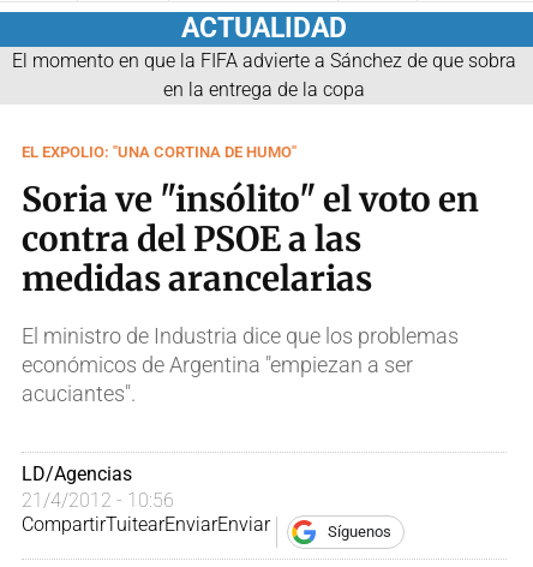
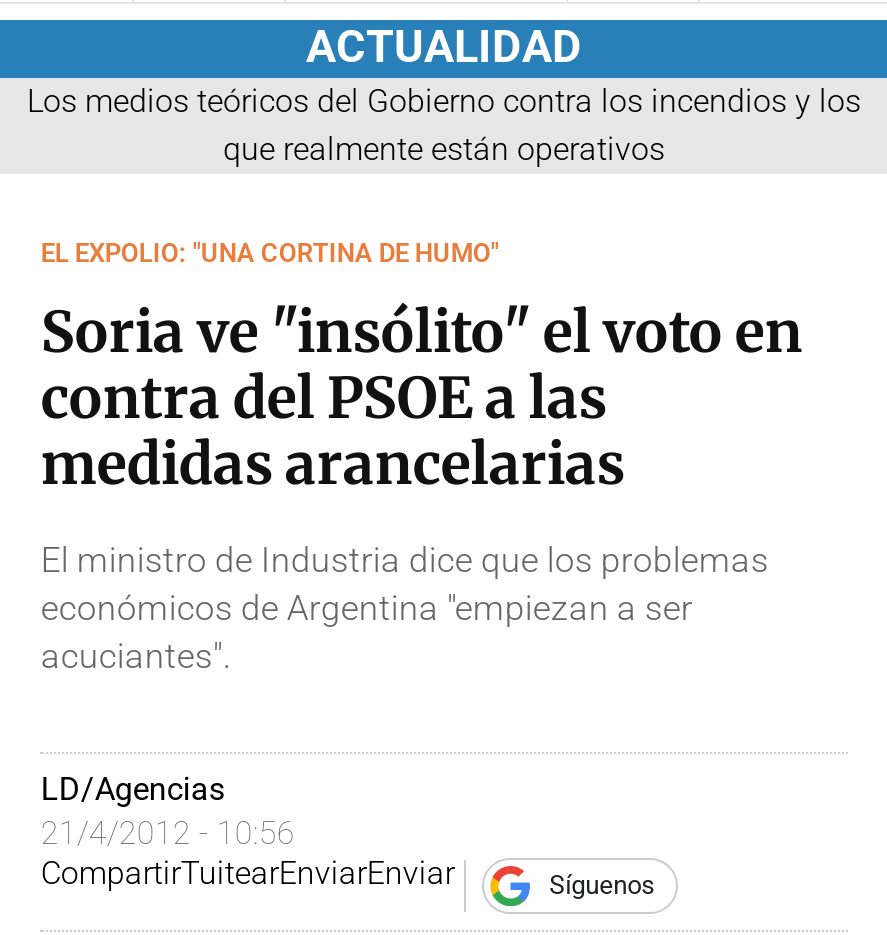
- El momento en que la FIFA advierte a Sánchez de que sobra
- en la entrega de la copa
+ Los medios teóricos del Gobierno contra los incendios y los
+ que realmente están operativos
